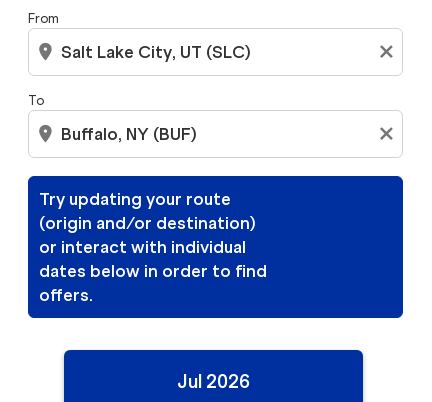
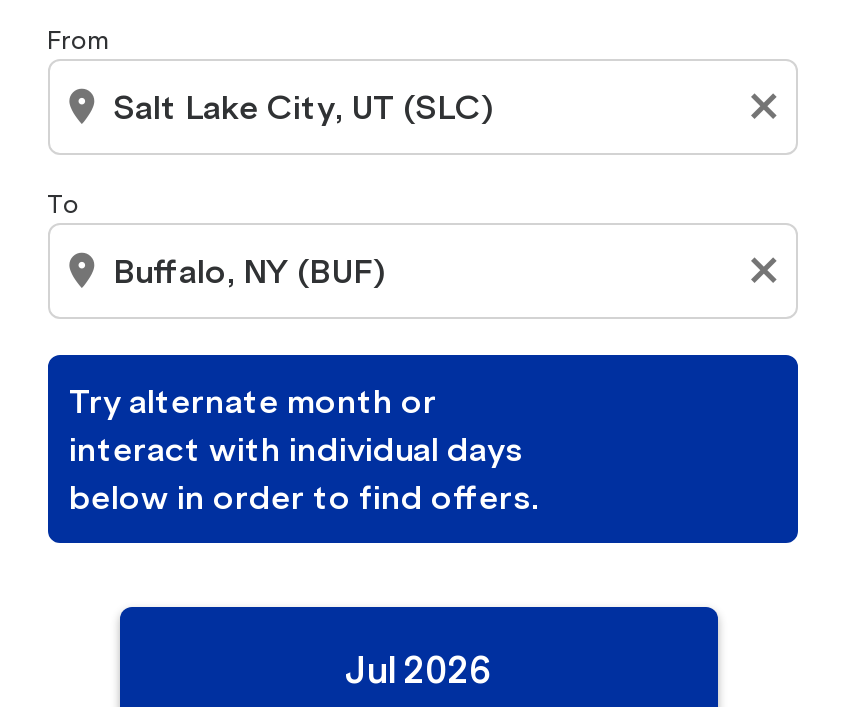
- Try updating your route
- (origin and/or destination)
- or interact with individual
- dates below in order to find
- offers.
+ Try alternate month or
+ interact with individual days
+ below in order to find offers.
